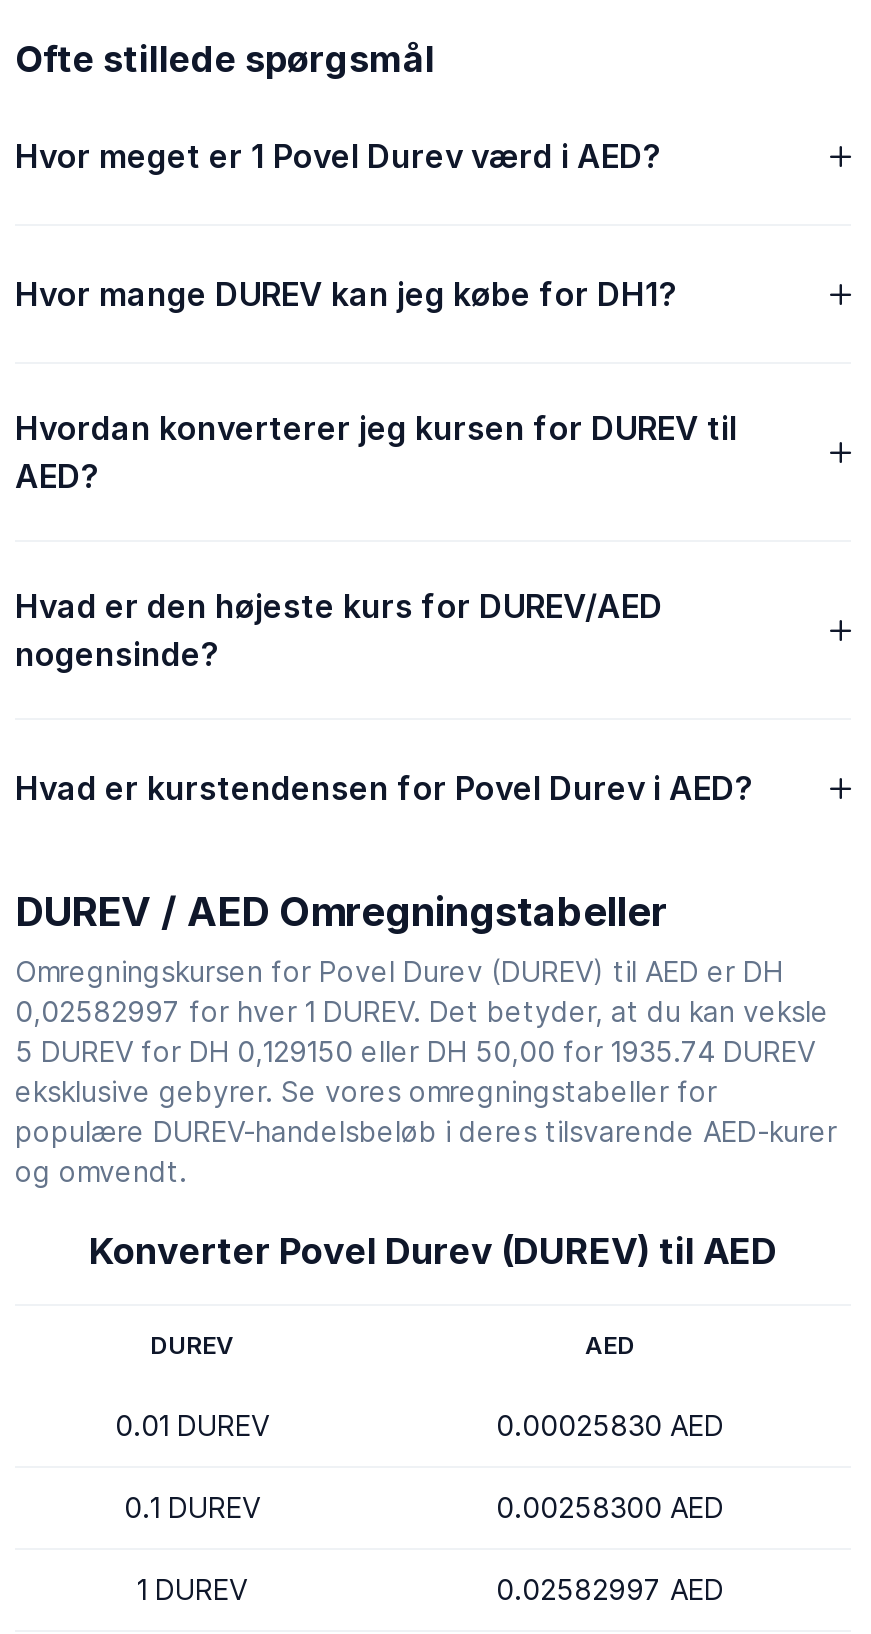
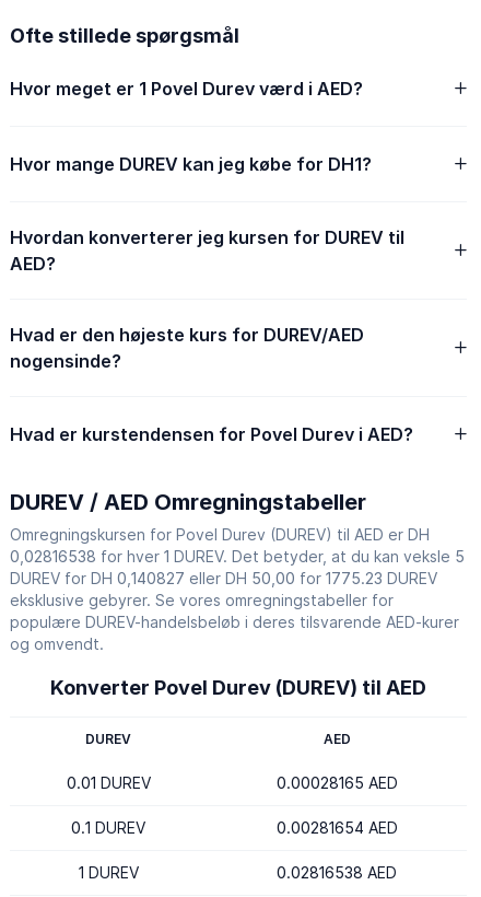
- 0,02582997 for hver 1 DUREV. Det betyder, at du kan veksle
- 5 DUREV for DH 0,129150 eller DH 50,00 for 1935.74 DUREV
+ 0,02816538 for hver 1 DUREV. Det betyder, at du kan veksle 5
+ DUREV for DH 0,140827 eller DH 50,00 for 1775.23 DUREV

- 0.00025830 AED
+ 0.00028165 AED

- 0.00258300 AED
+ 0.00281654 AED

- 0.02582997 AED
+ 0.02816538 AED
